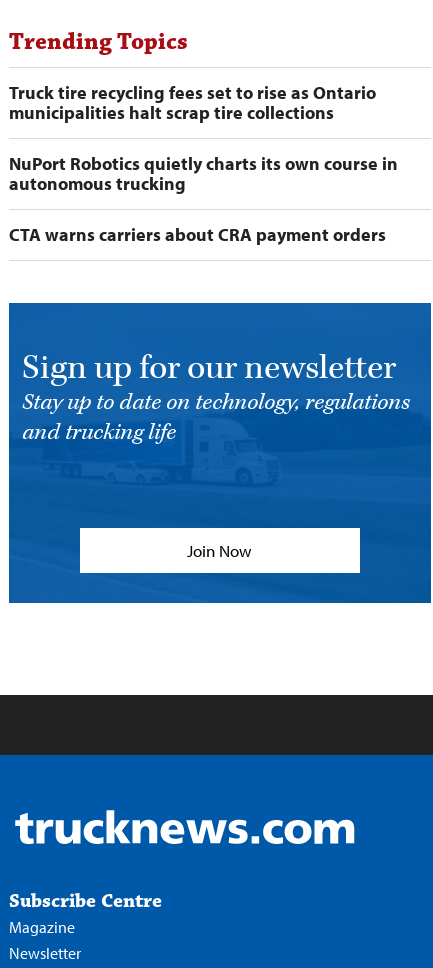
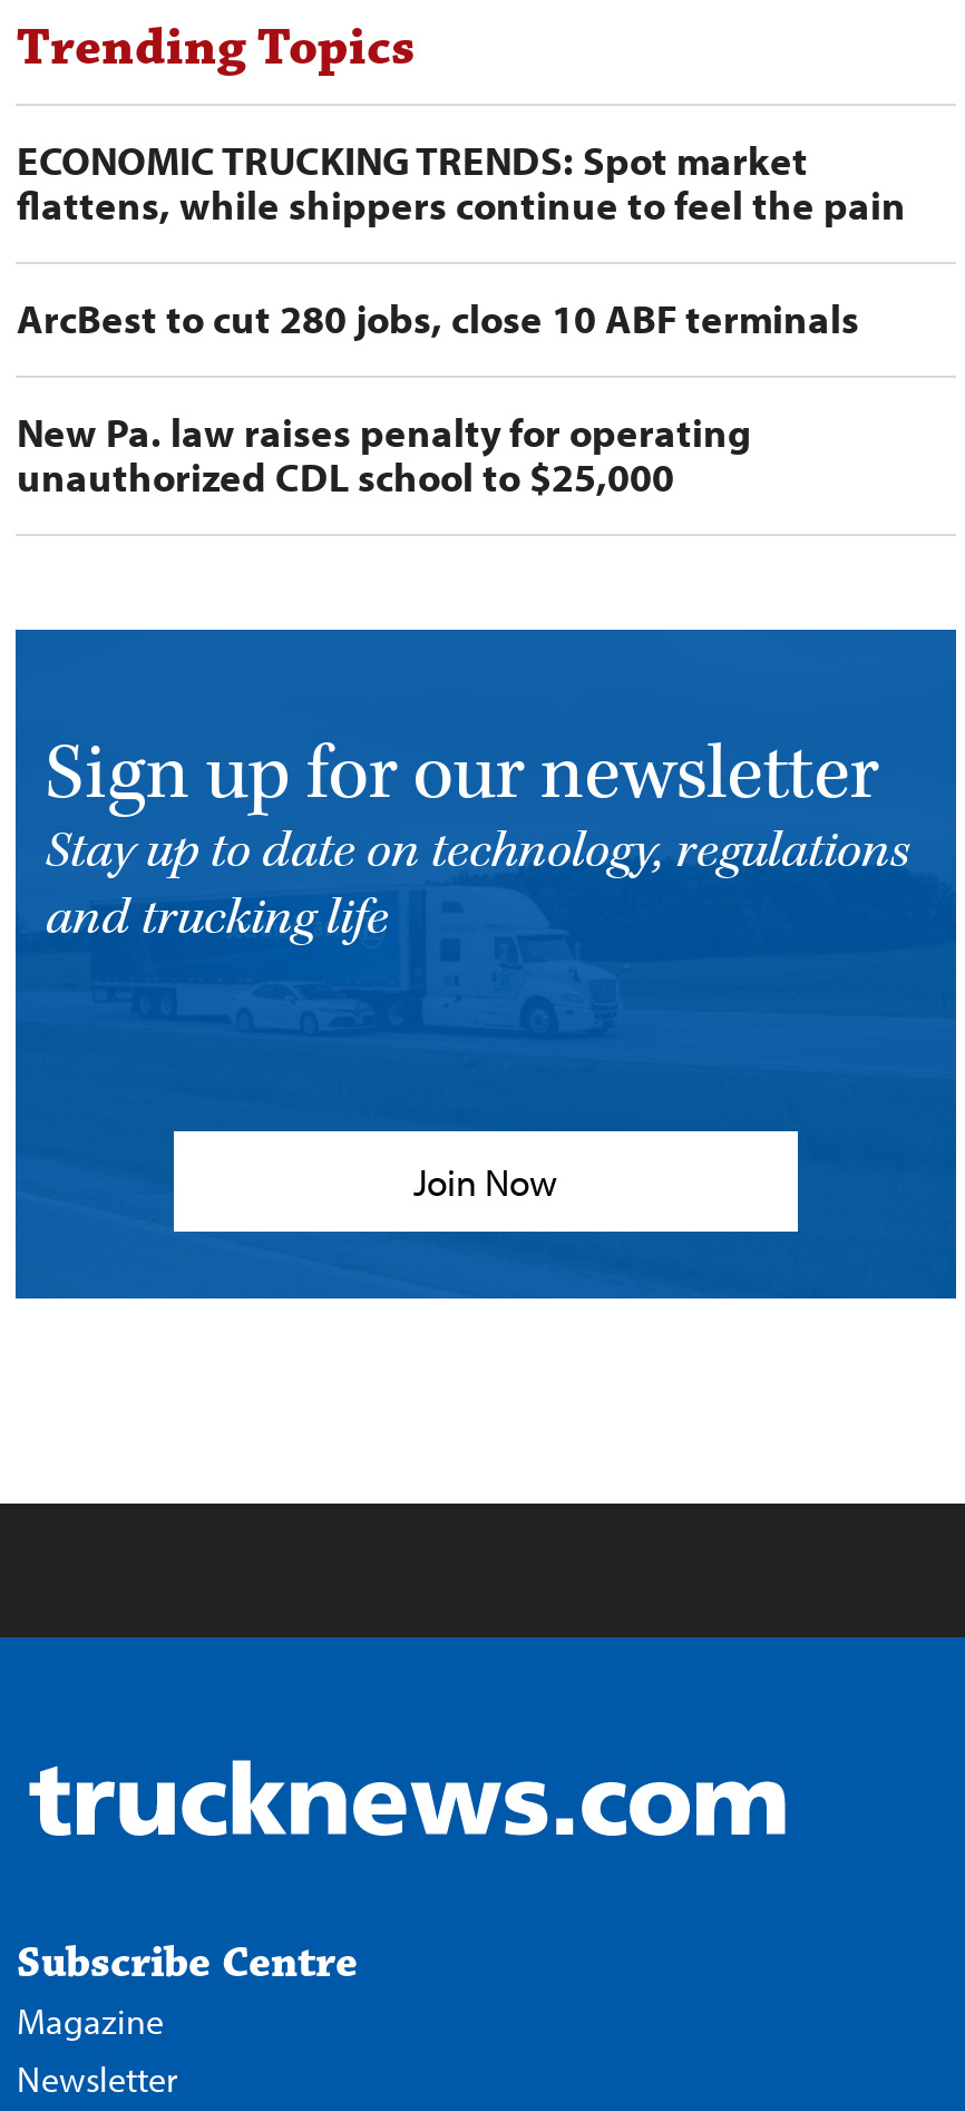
- Truck tire recycling fees set to rise as Ontario
- municipalities halt scrap tire collections
+ ECONOMIC TRUCKING TRENDS: Spot market
+ flattens, while shippers continue to feel the pain

- NuPort Robotics quietly charts its own course in
- autonomous trucking
+ ArcBest to cut 280 jobs, close 10 ABF terminals

- CTA warns carriers about CRA payment orders
+ New Pa. law raises penalty for operating
+ unauthorized CDL school to $25,000
